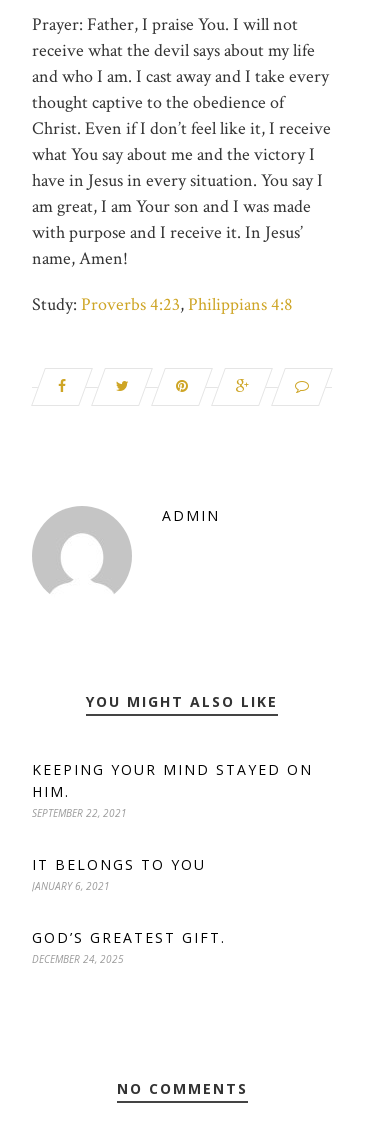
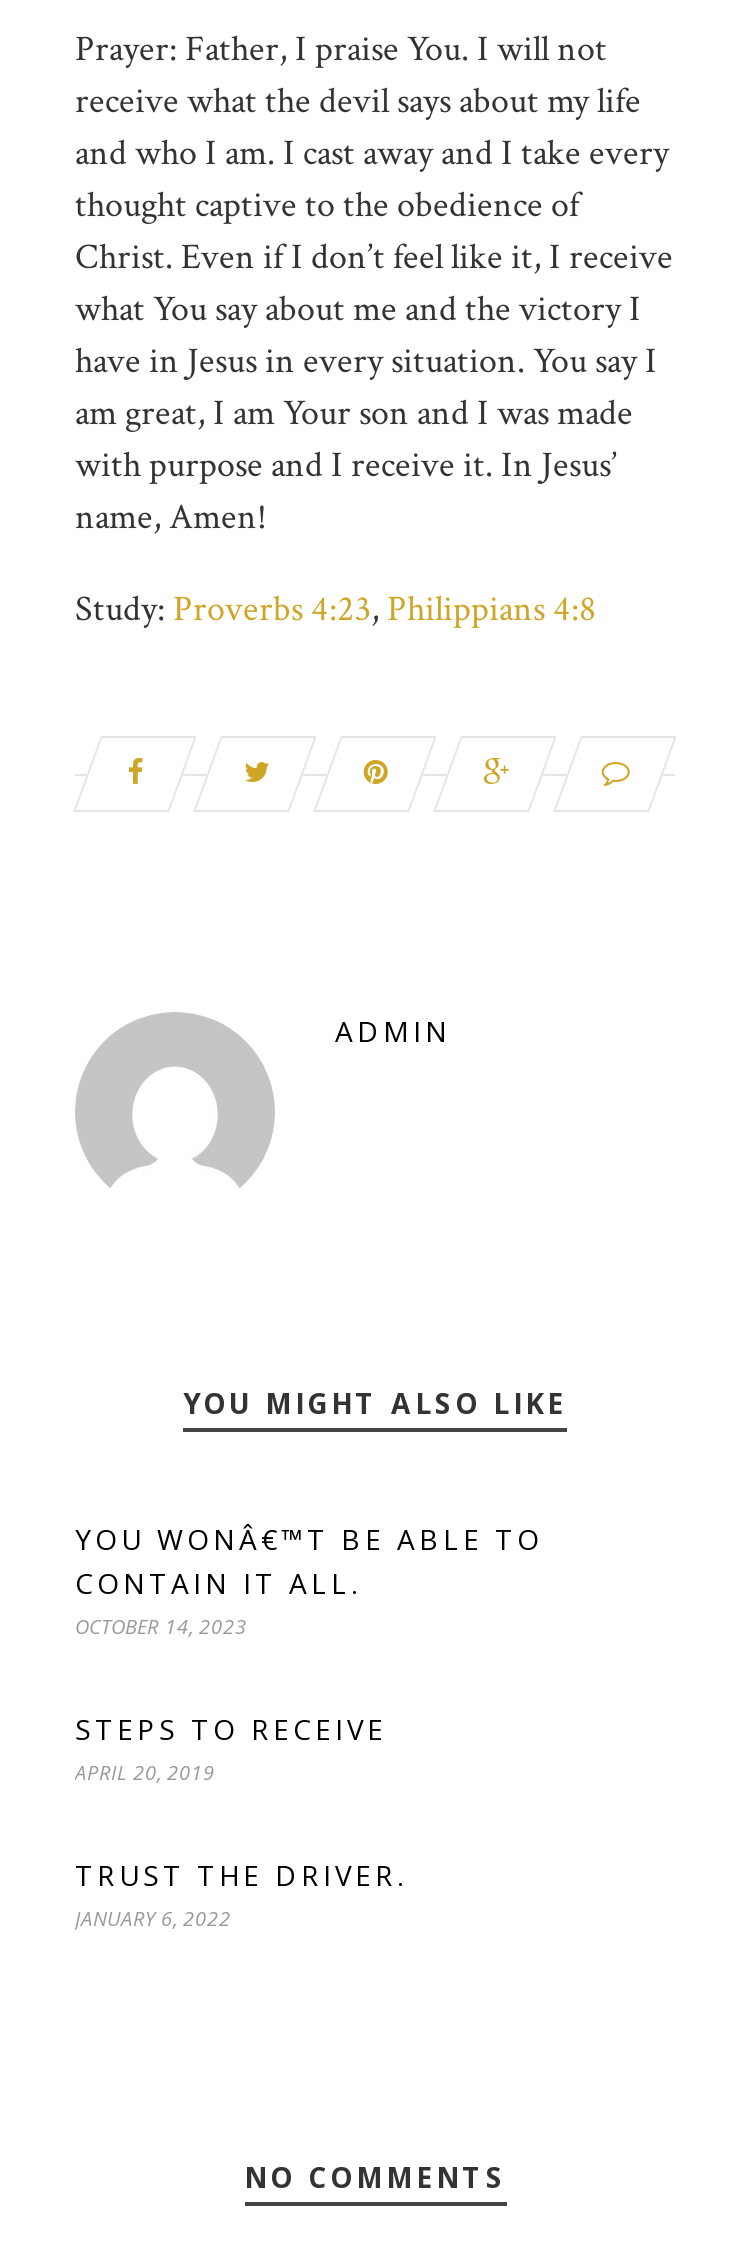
- KEEPING YOUR MIND STAYED ON
- HIM.
- SEPTEMBER 22, 2021
+ YOU WONÂ€™T BE ABLE TO
+ CONTAIN IT ALL.
+ OCTOBER 14, 2023

- IT BELONGS TO YOU
- JANUARY 6, 2021
+ STEPS TO RECEIVE
+ APRIL 20, 2019

- GOD’S GREATEST GIFT.
- DECEMBER 24, 2025
+ TRUST THE DRIVER.
+ JANUARY 6, 2022
